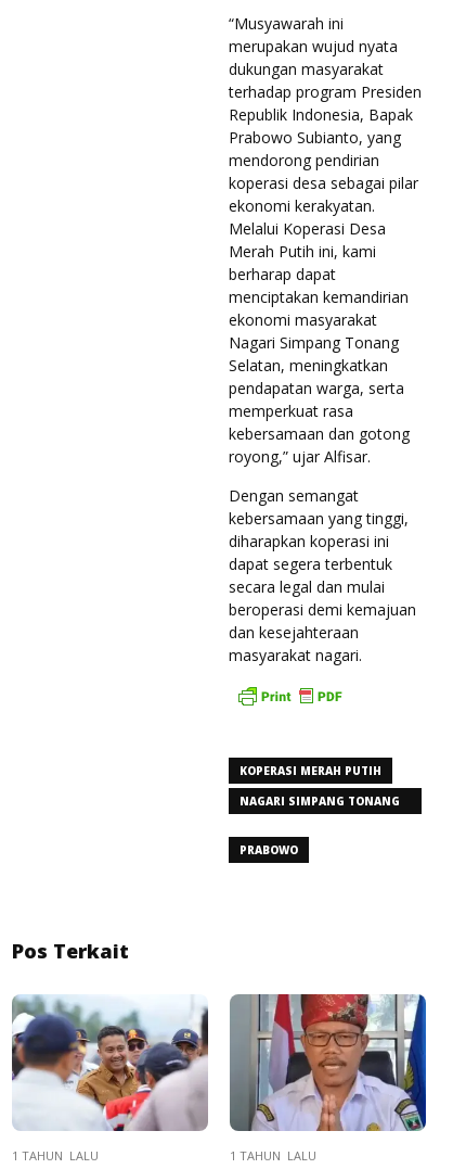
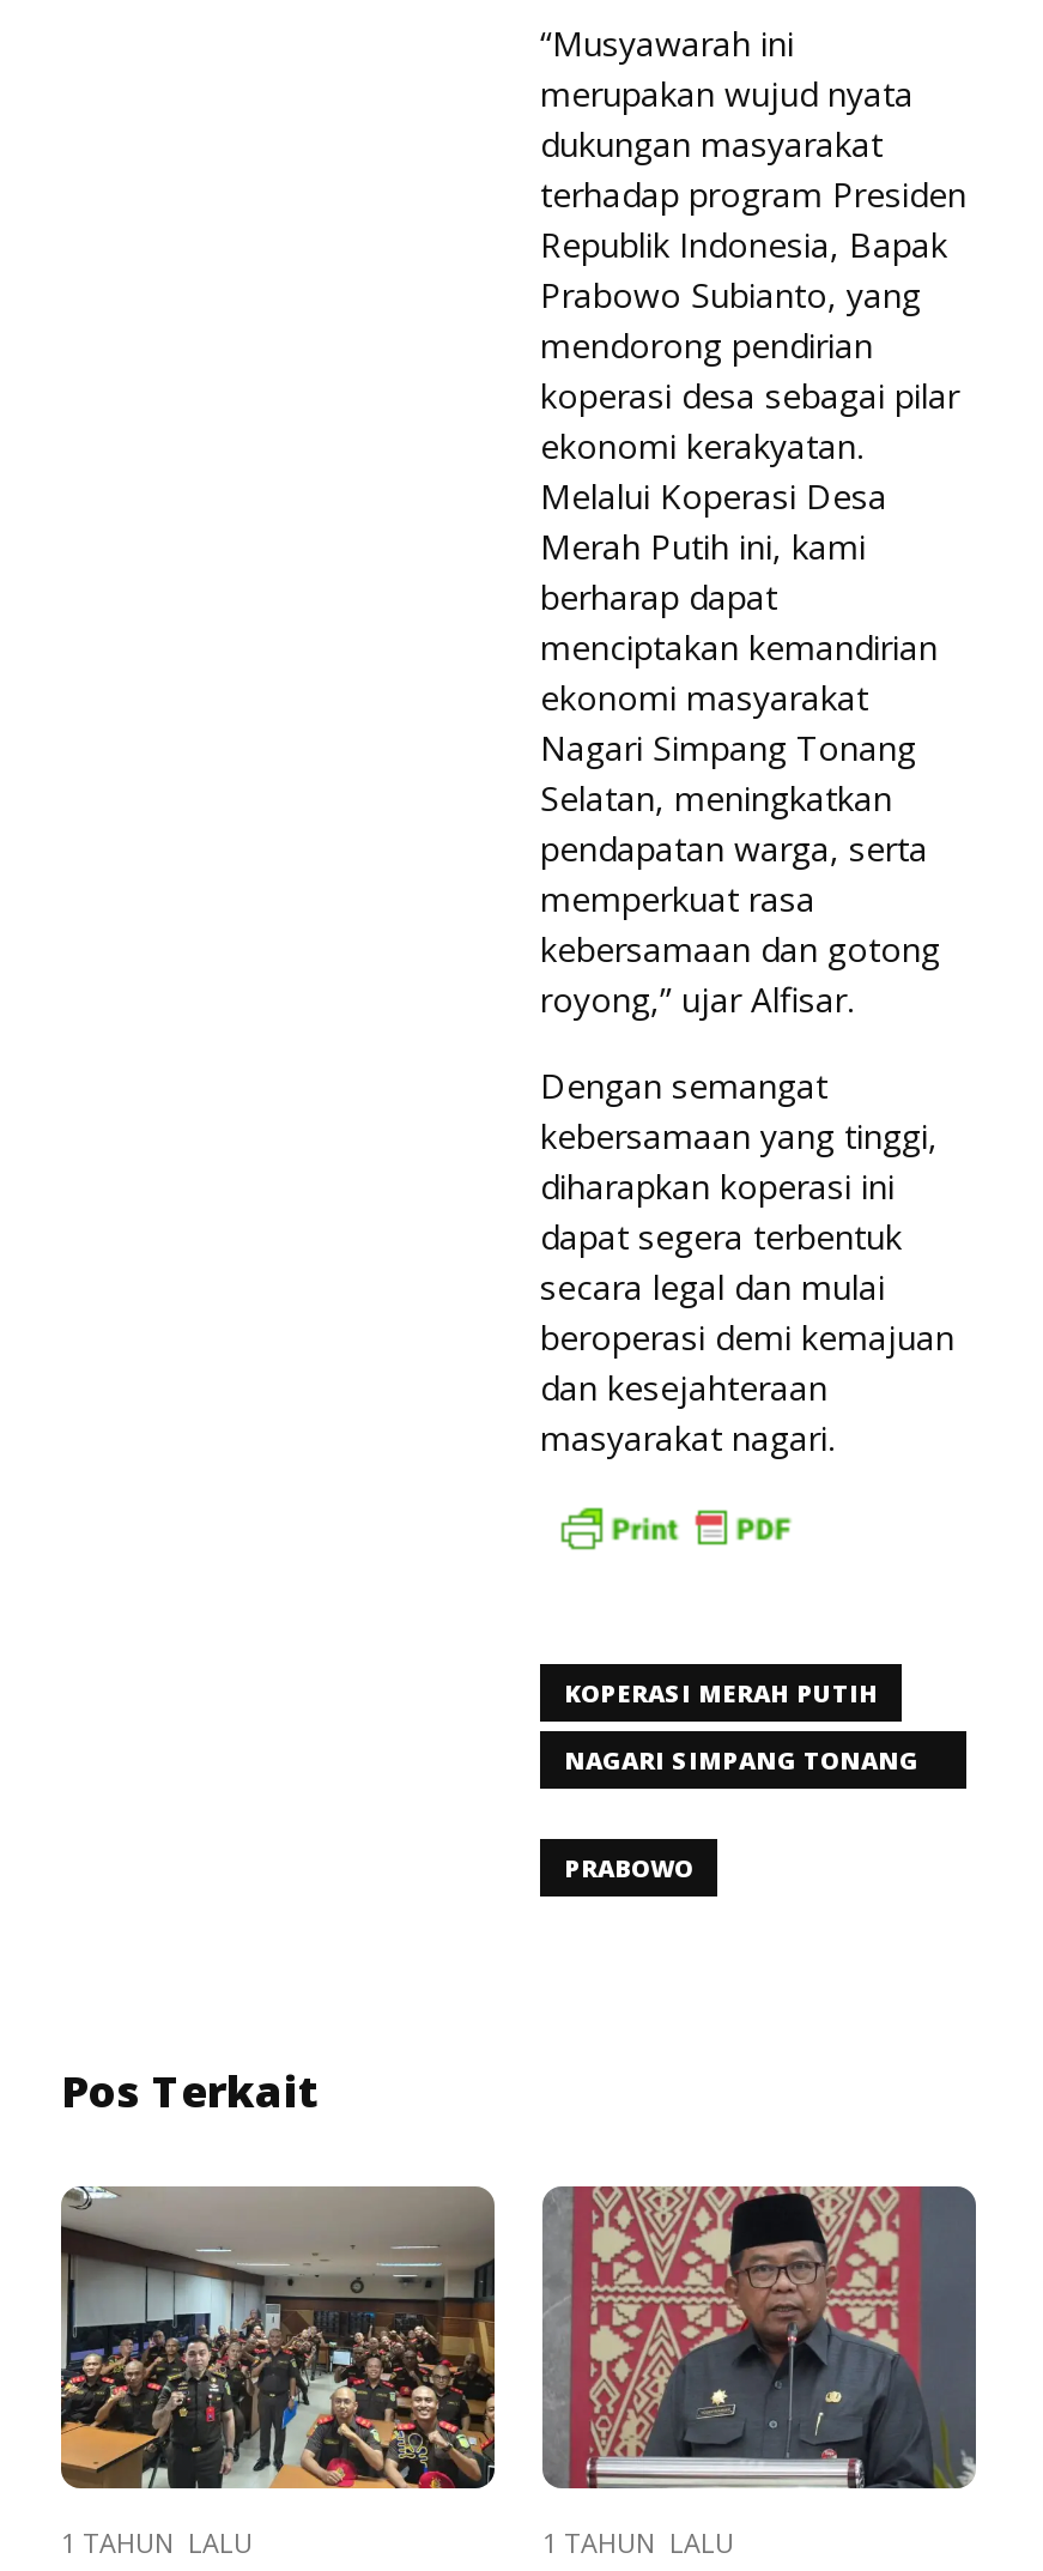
- [image]
+ [image]

- [image]
+ [image]
